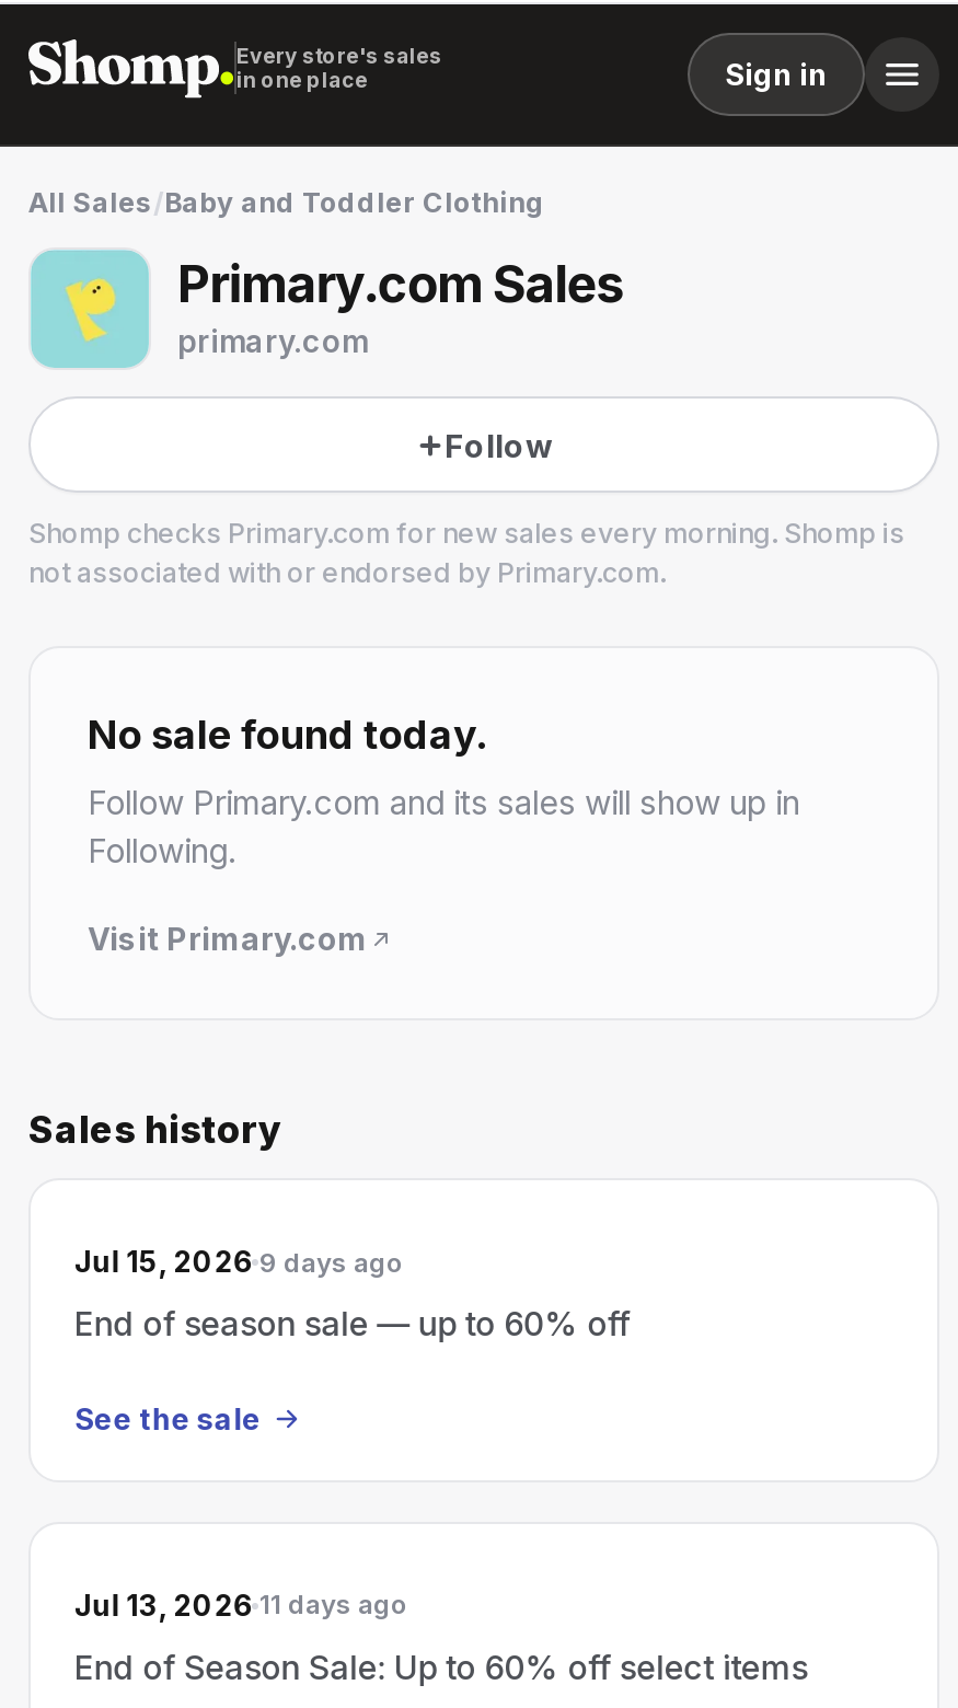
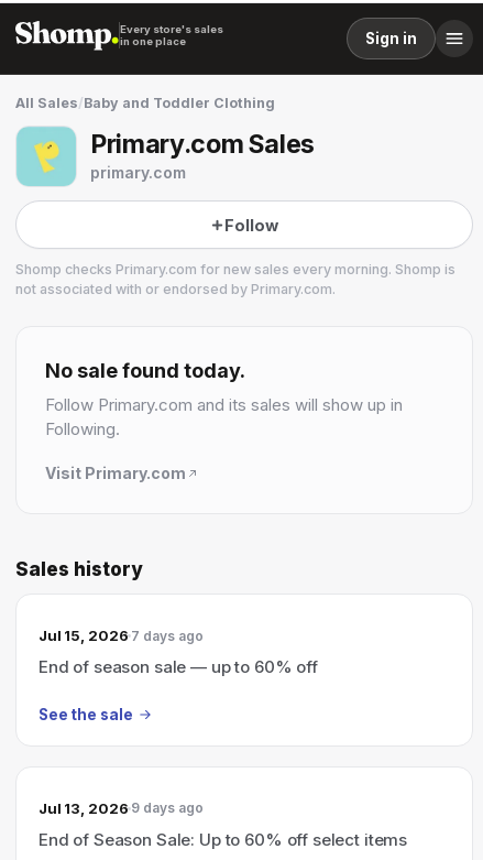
- Jul 15, 2026 9 days ago
+ Jul 15, 2026 7 days ago

- Jul 13, 2026 11 days ago
+ Jul 13, 2026 9 days ago
